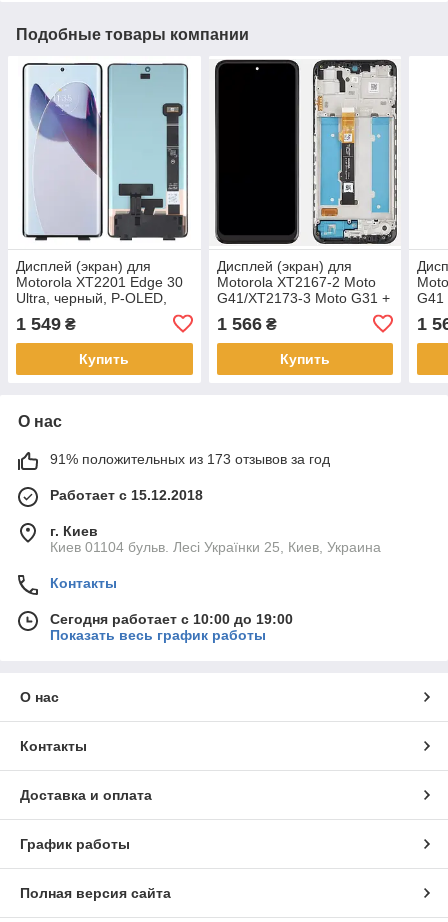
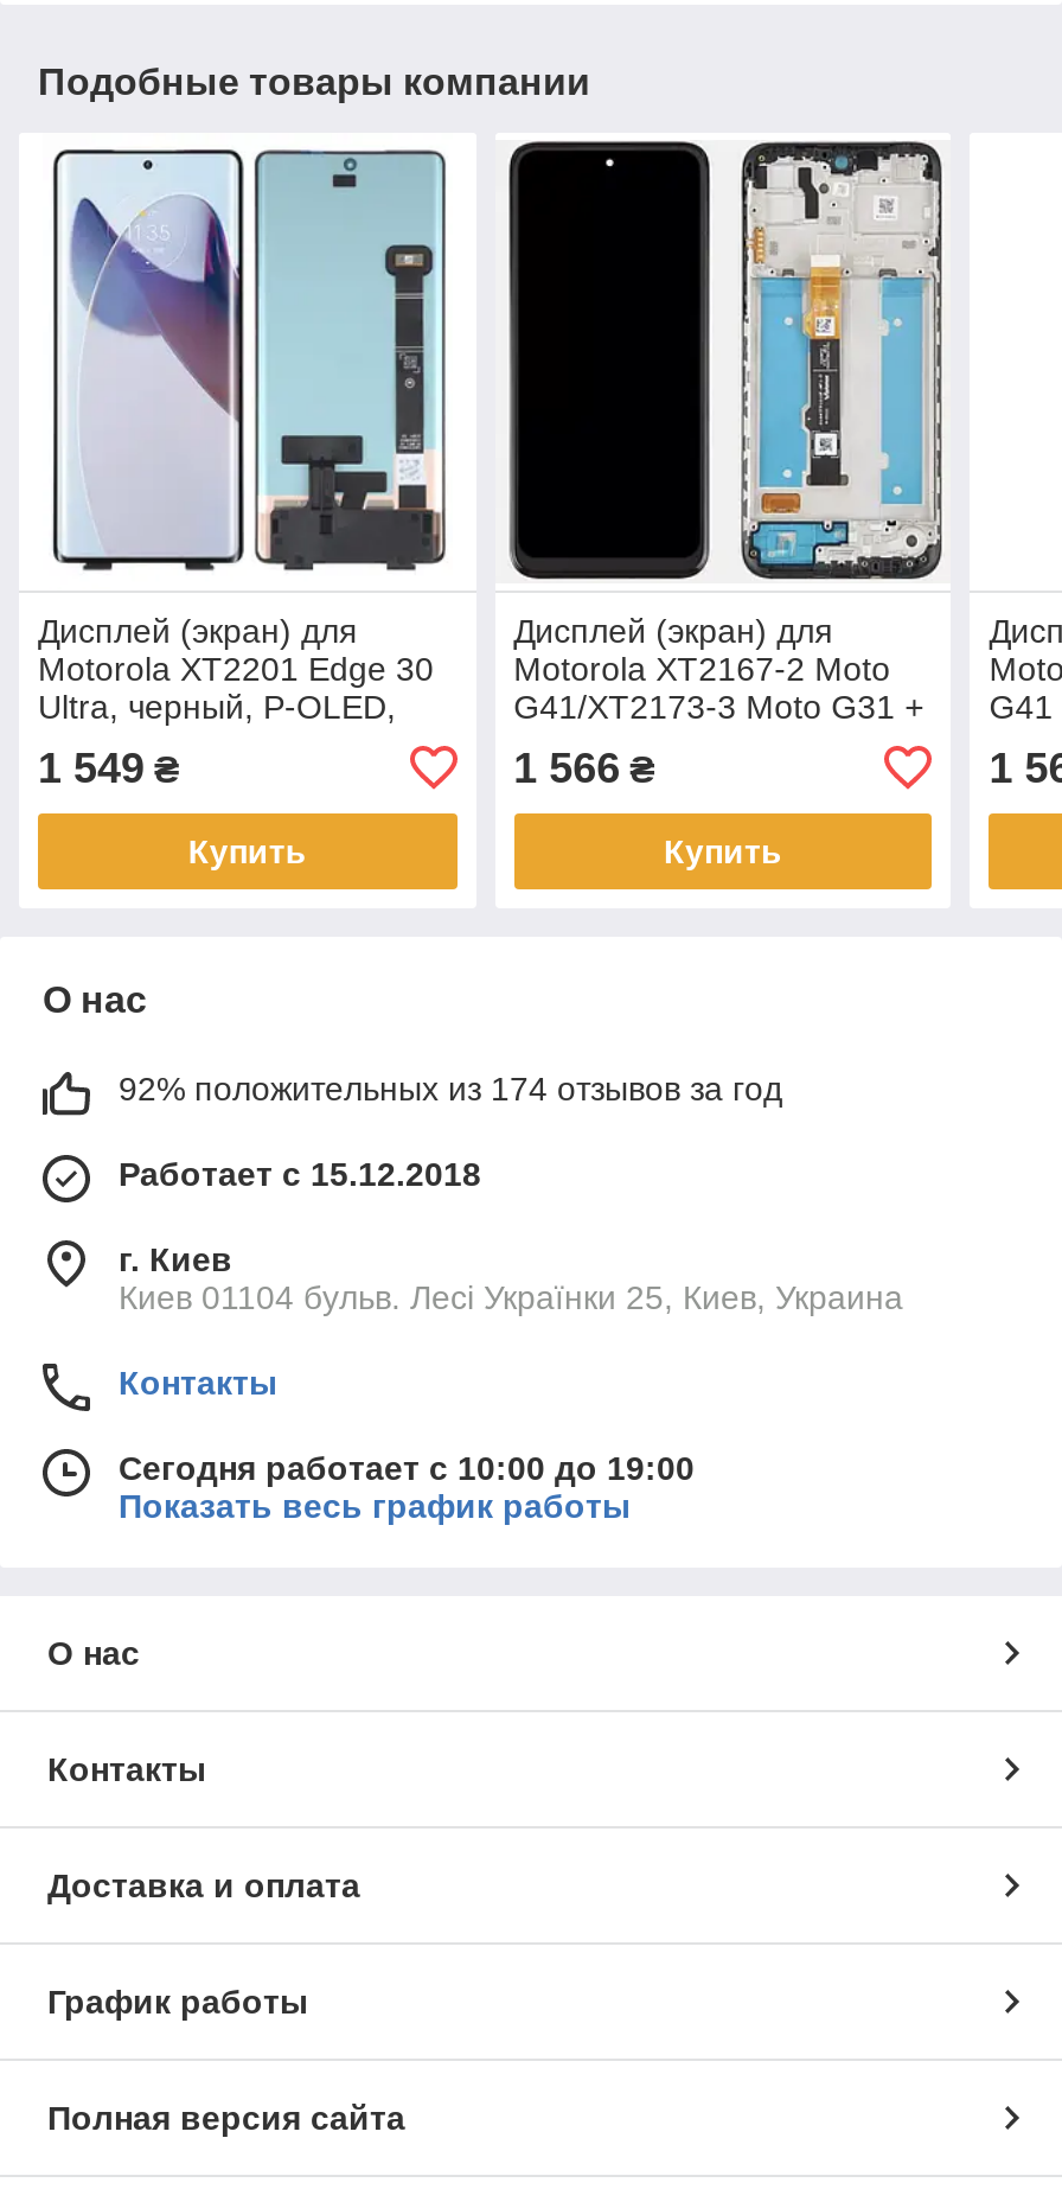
- 91% положительных из 173 отзывов за год
+ 92% положительных из 174 отзывов за год
